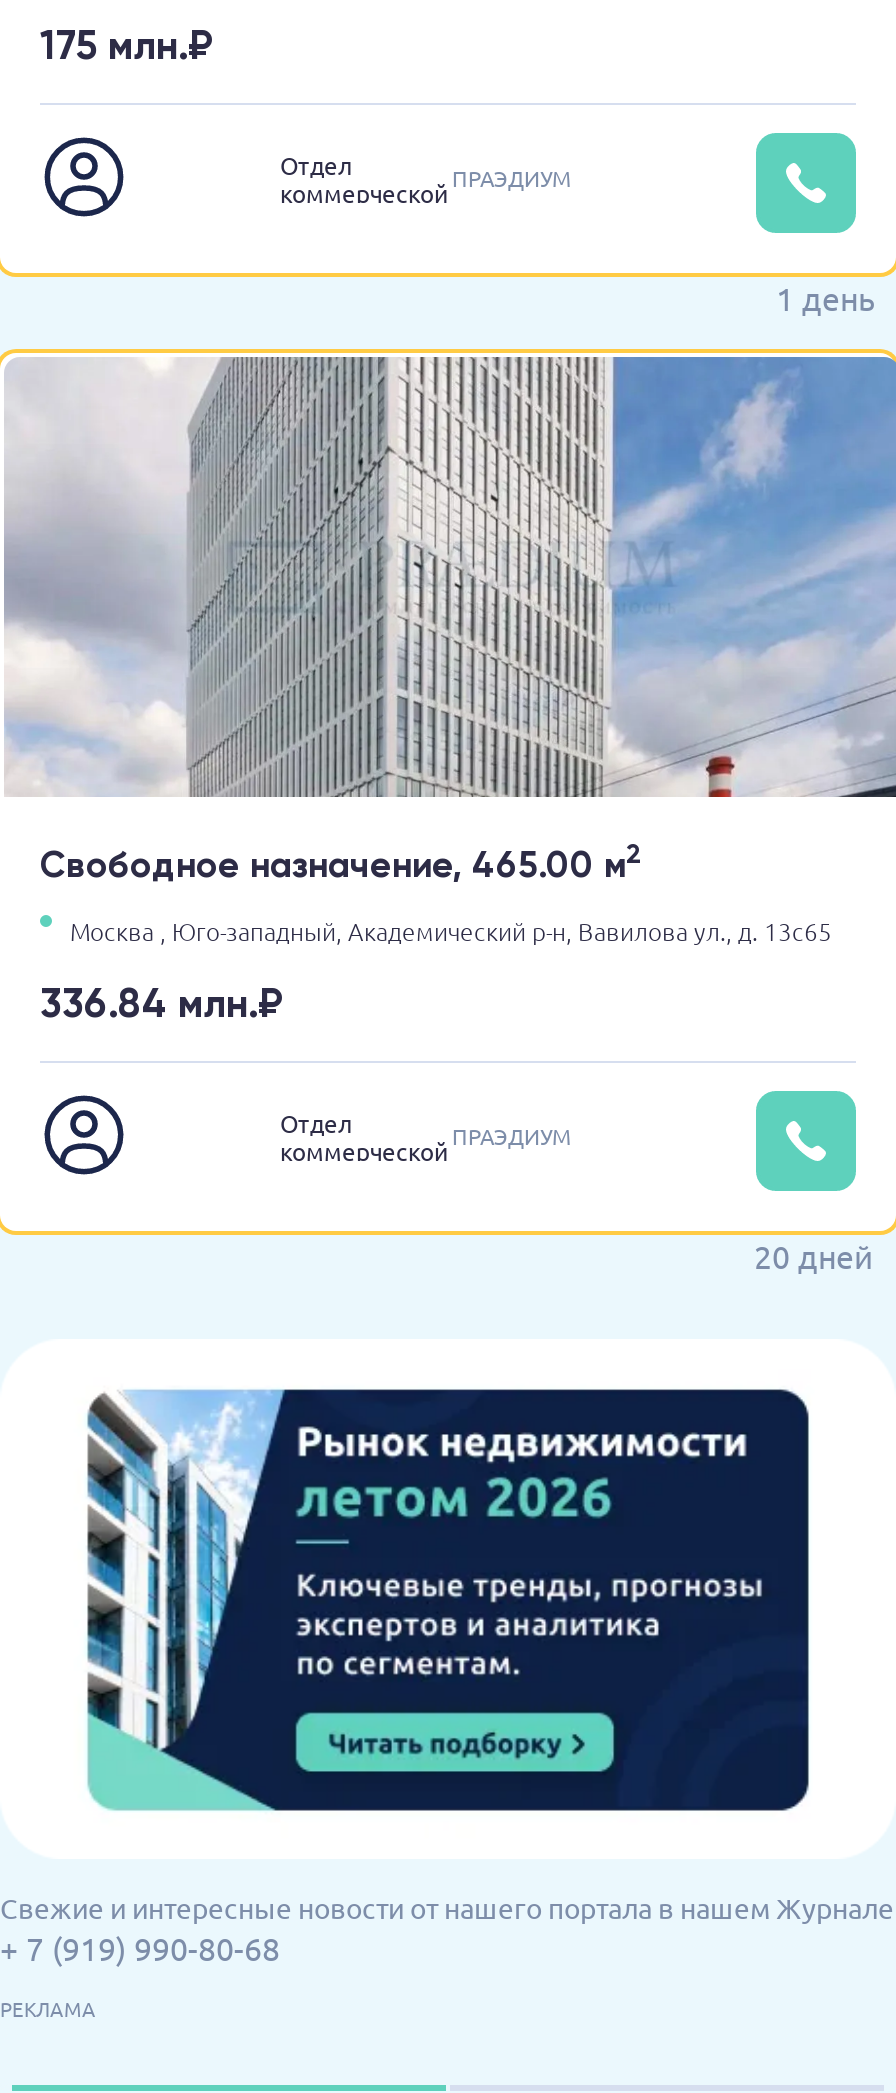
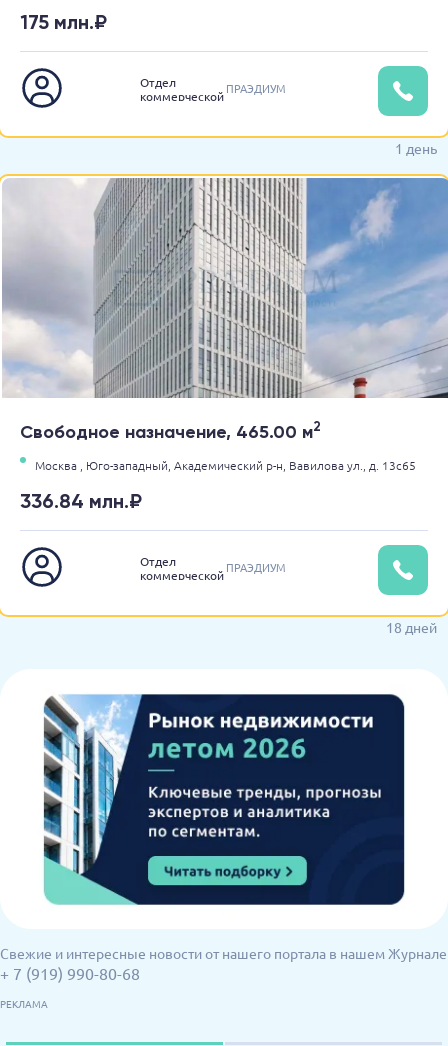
- 20 дней
+ 18 дней
